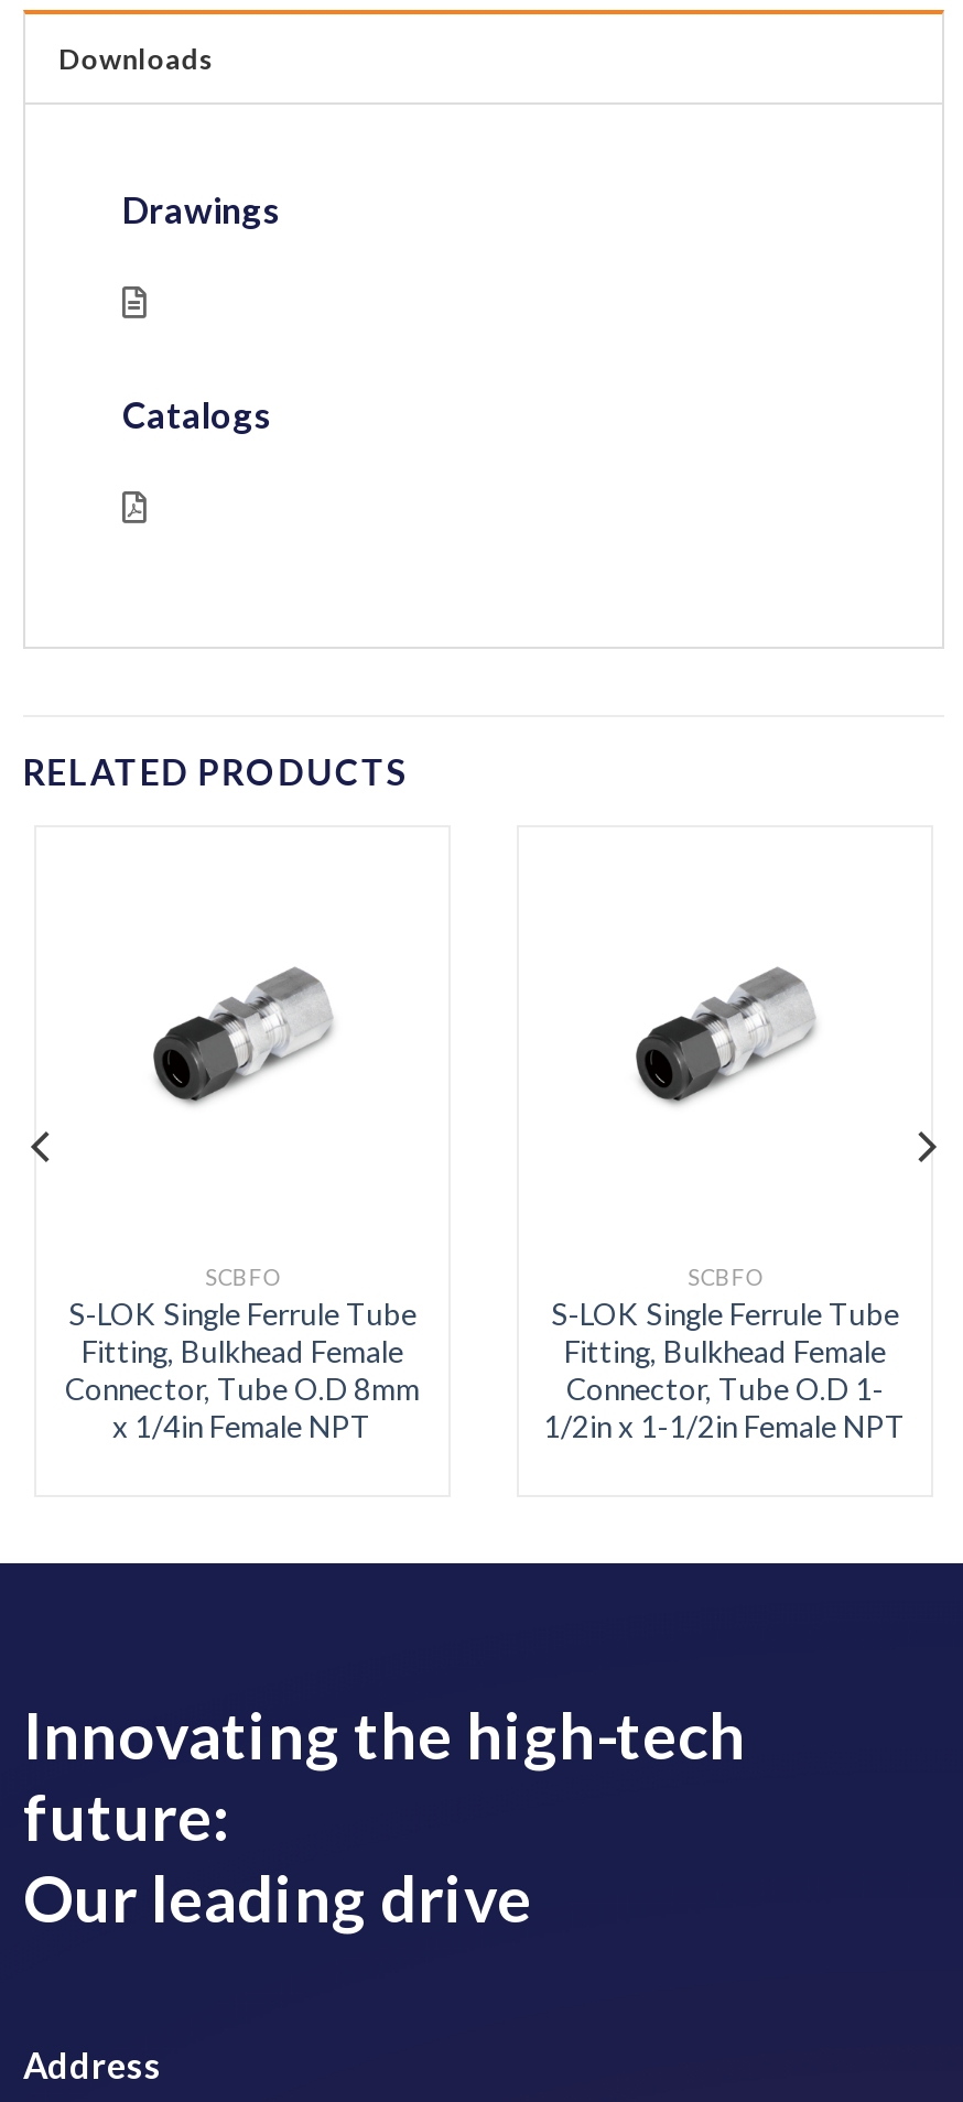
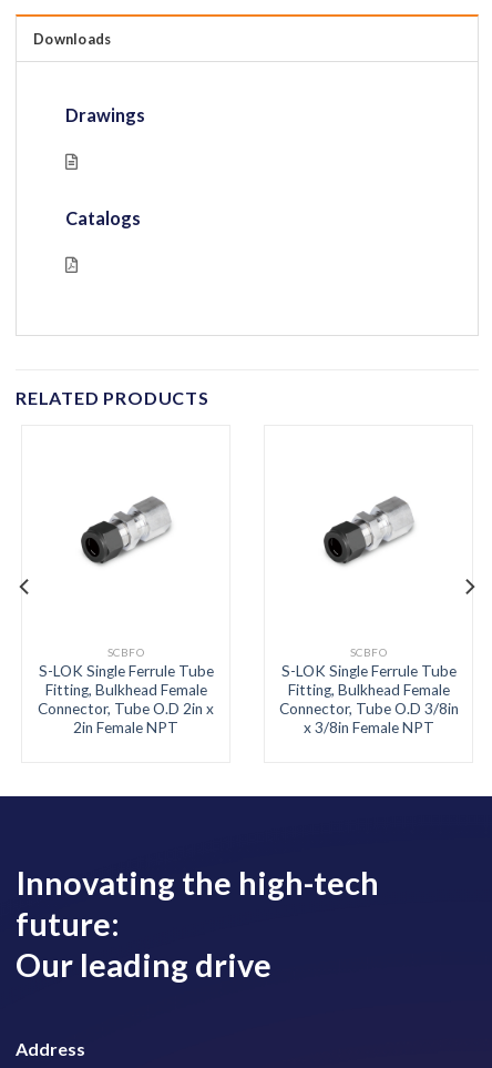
- Connector, Tube O.D 8mm
- x 1/4in Female NPT
+ Connector, Tube O.D 2in x
+ 2in Female NPT

- Connector, Tube O.D 1-
- 1/2in x 1-1/2in Female NPT
+ Connector, Tube O.D 3/8in
+ x 3/8in Female NPT
